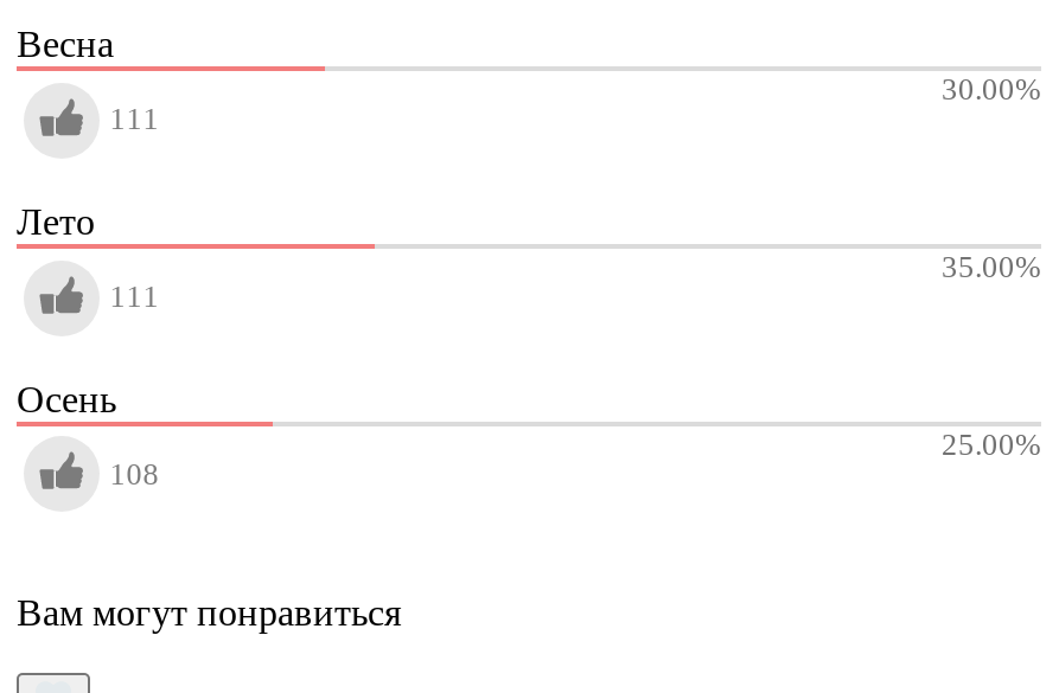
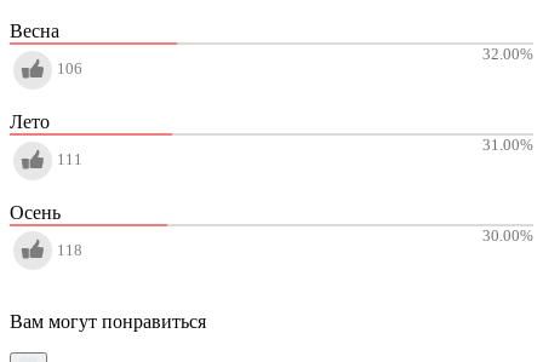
- 30.00%
+ 32.00%

- 111
+ 106

- 35.00%
+ 31.00%

- 25.00%
+ 30.00%

- 108
+ 118
